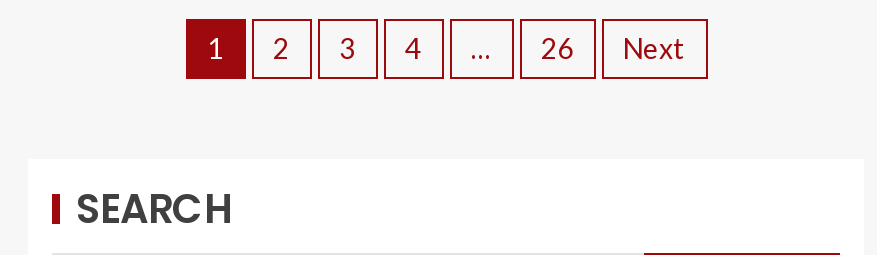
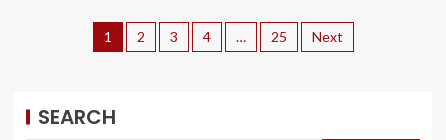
- 26
+ 25
